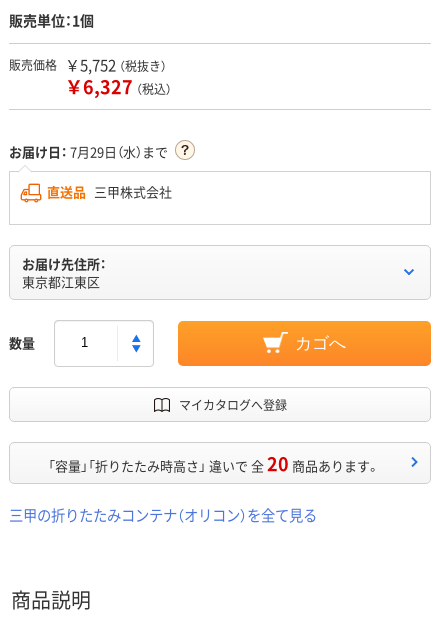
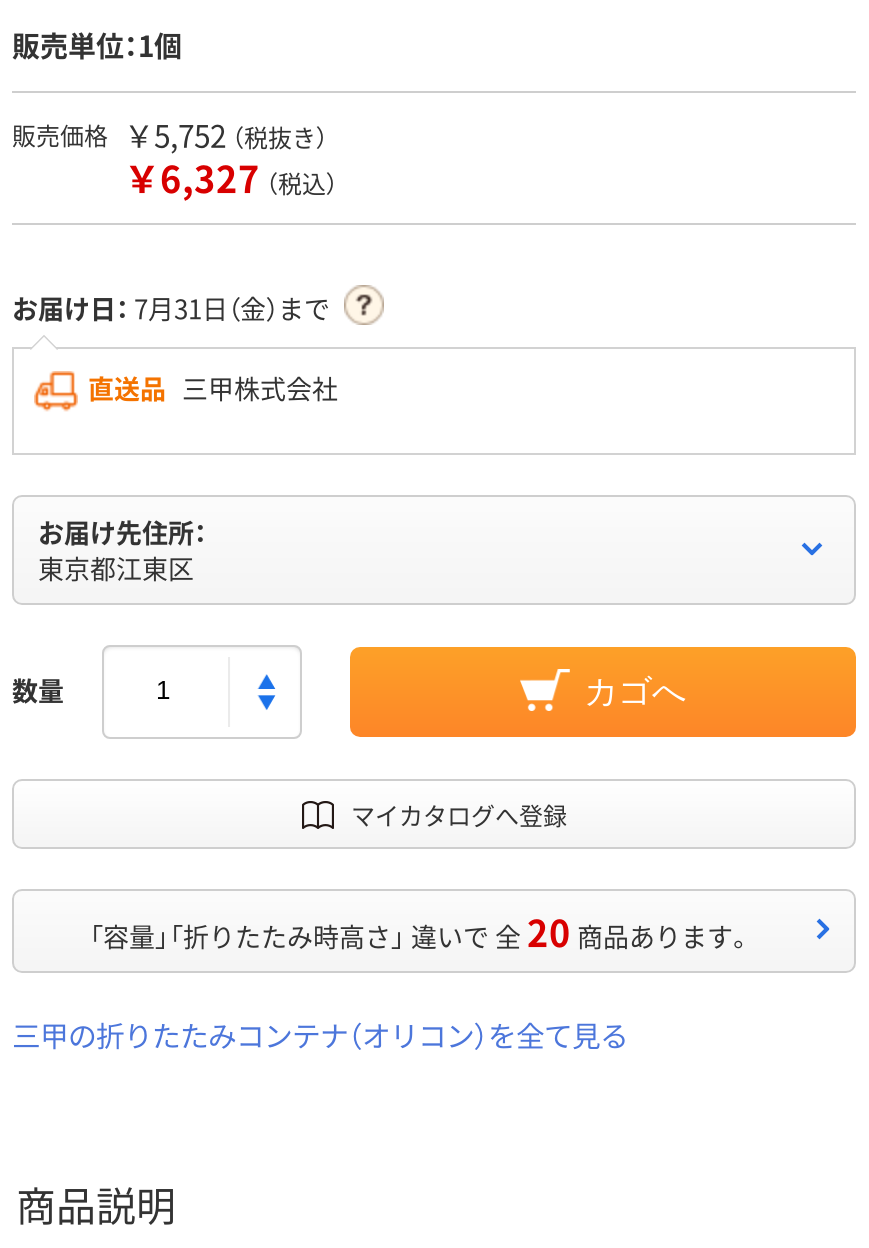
- お届け日：7月29日（水）まで
+ お届け日：7月31日（金）まで
